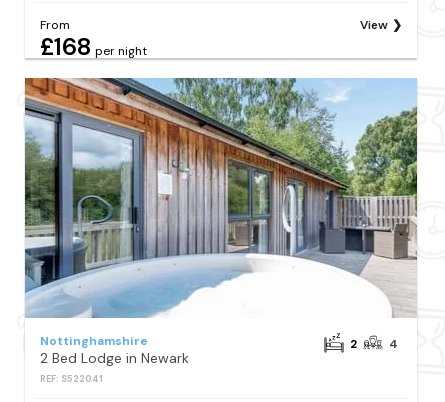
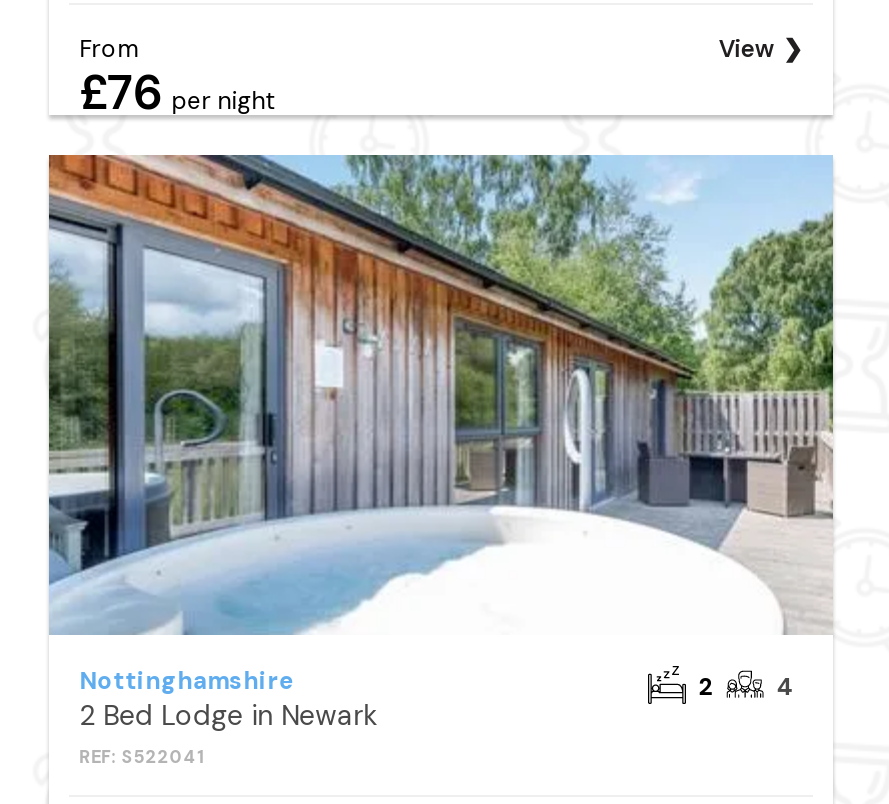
- £168 per night
+ £76 per night
